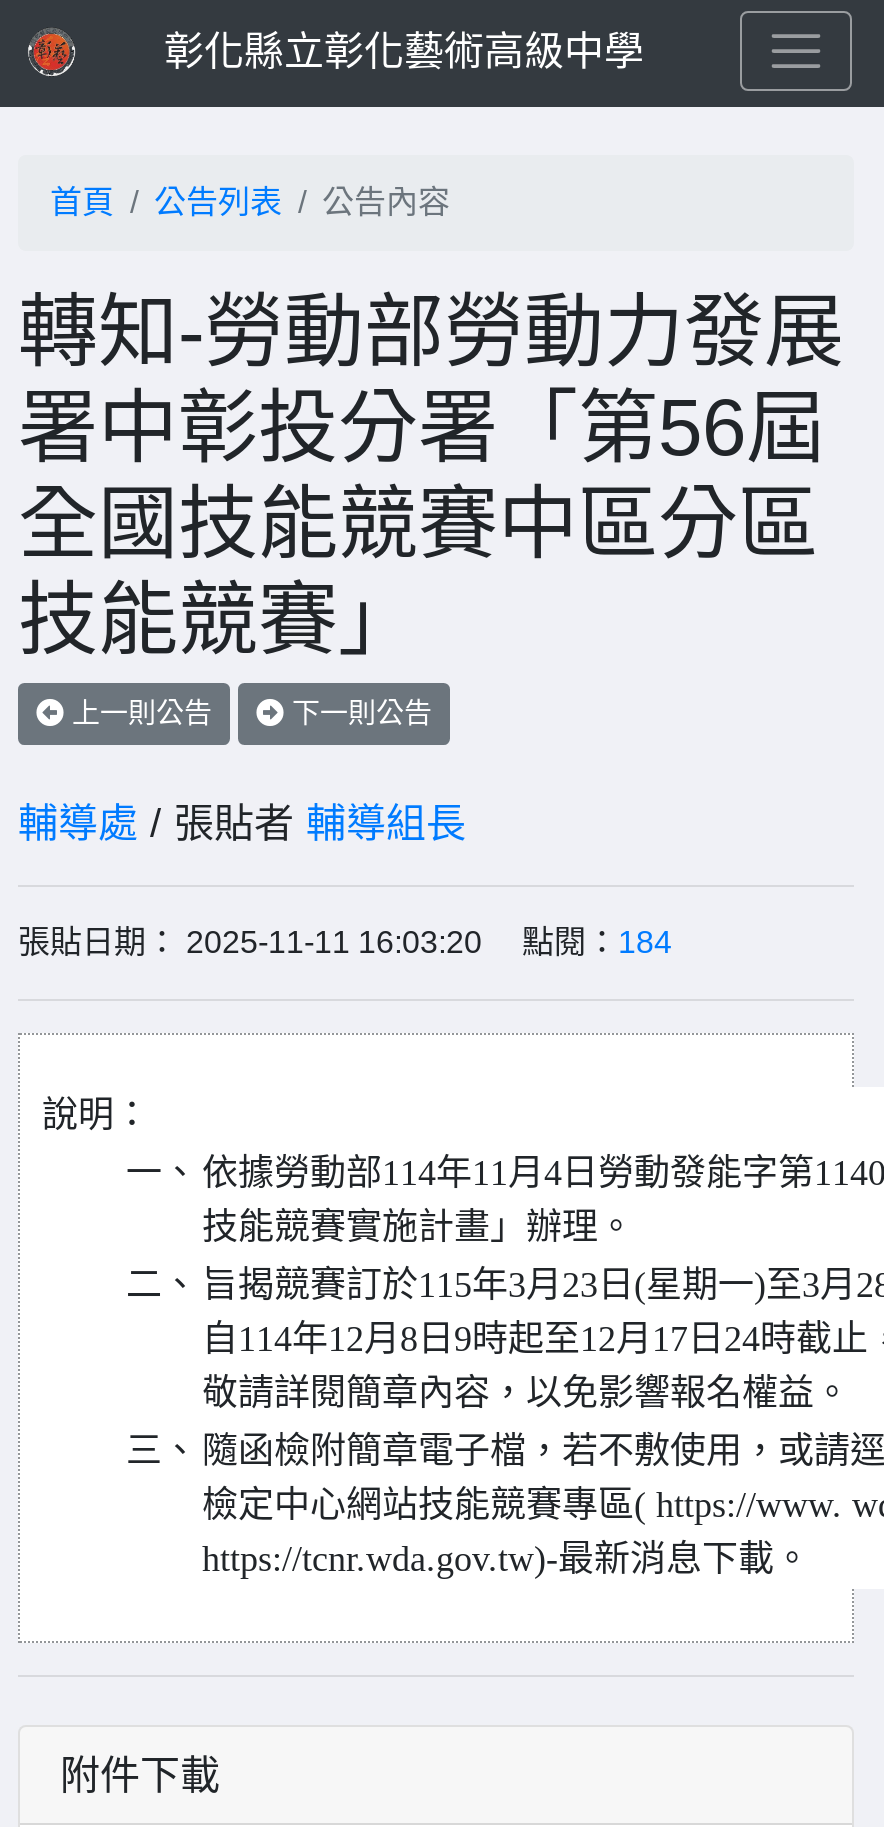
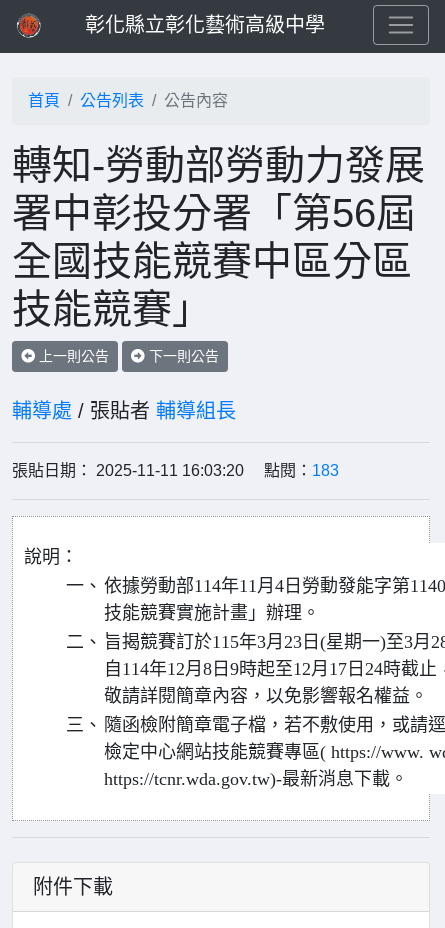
- 張貼日期： 2025-11-11 16:03:20 點閱：184
+ 張貼日期： 2025-11-11 16:03:20 點閱：183
